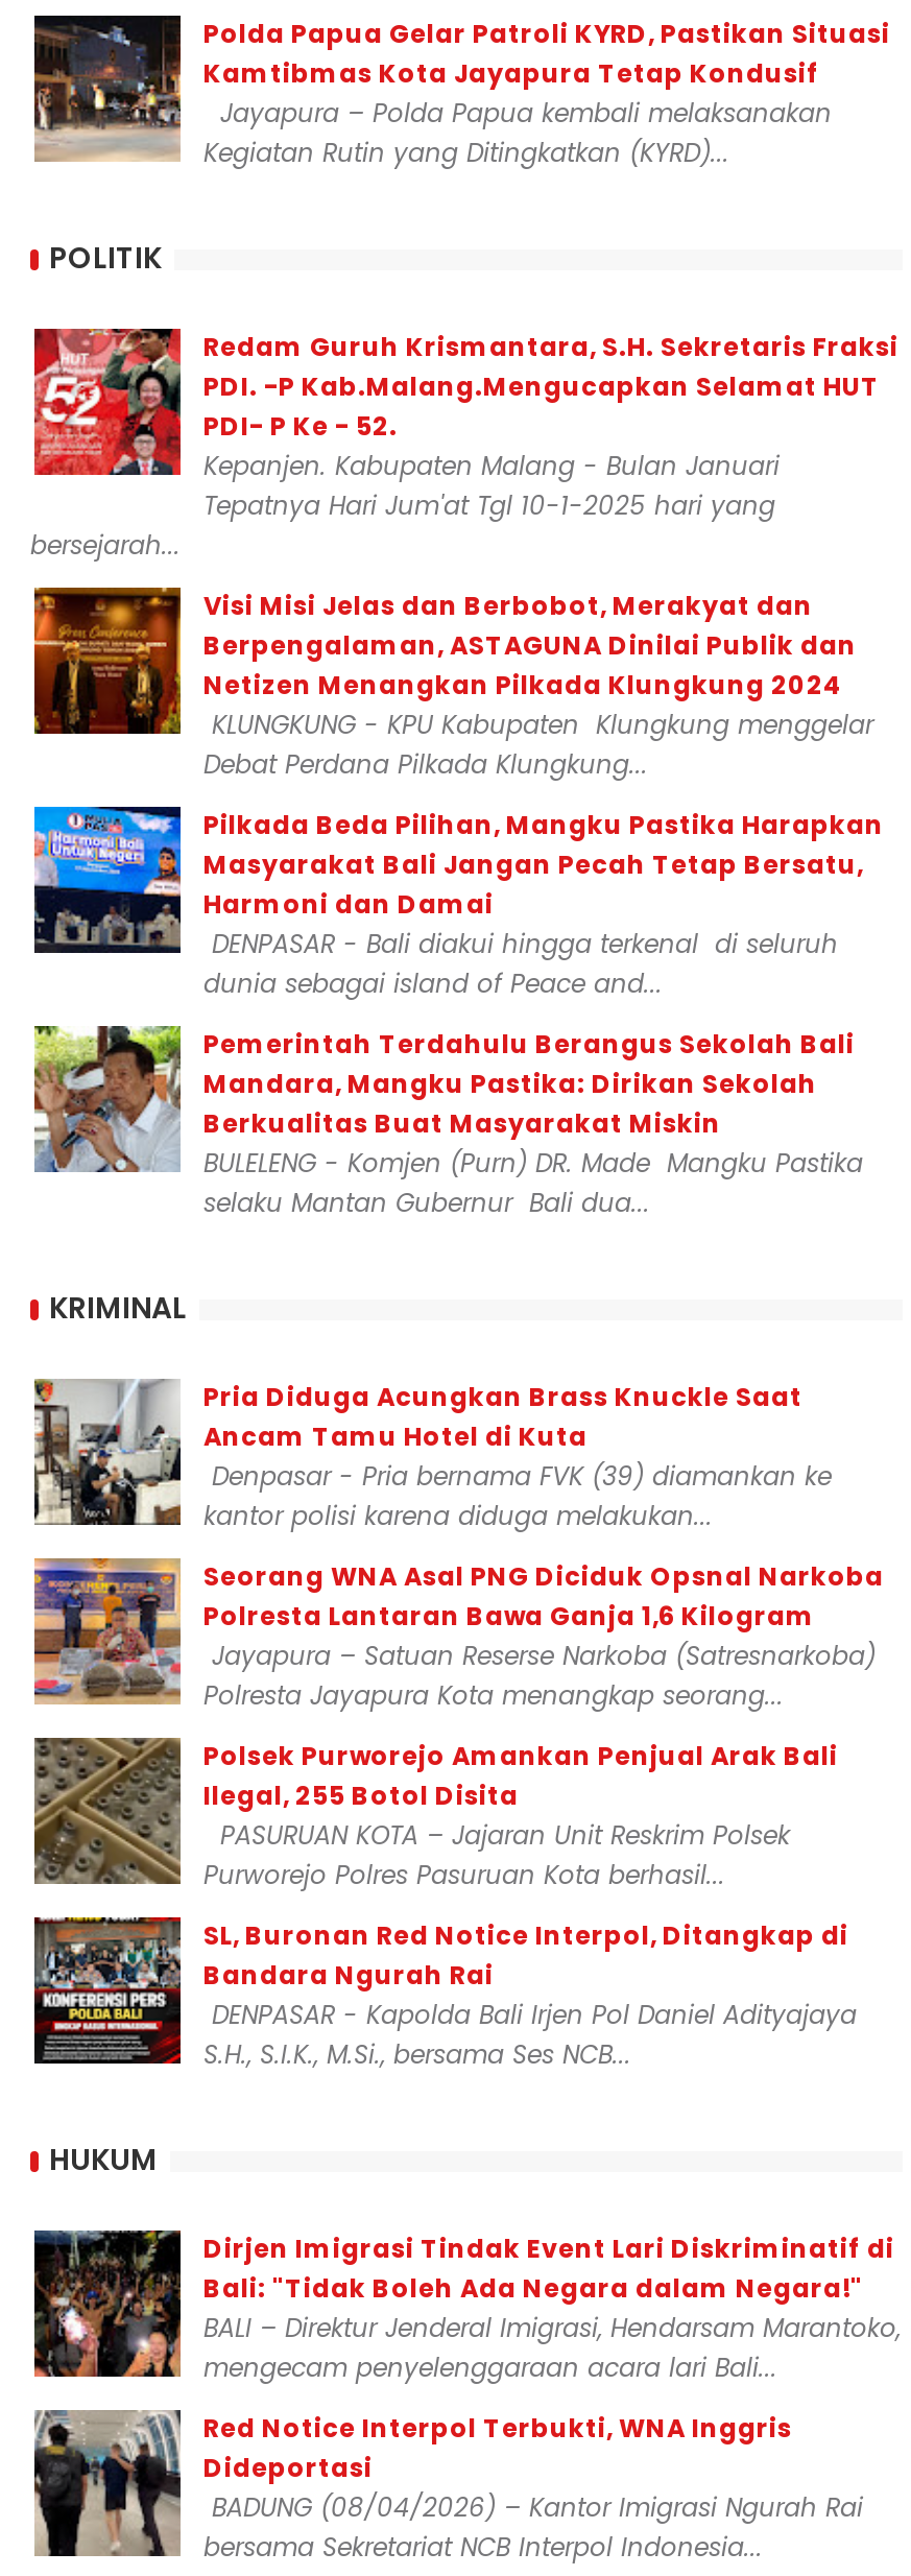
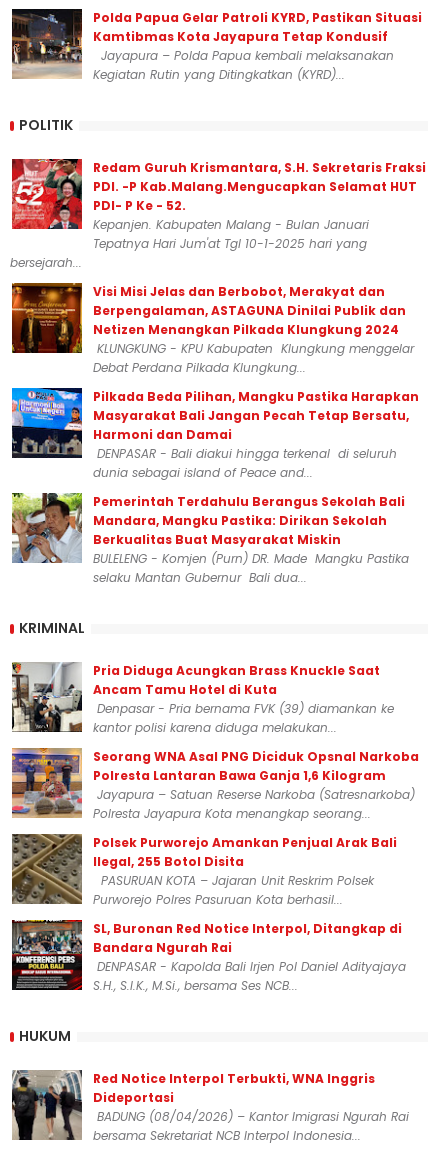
- [image]
- Dirjen Imigrasi Tindak Event Lari Diskriminatif di
- Bali: "Tidak Boleh Ada Negara dalam Negara!"
- BALI – Direktur Jenderal Imigrasi, Hendarsam Marantoko,
- mengecam penyelenggaraan acara lari Bali...
